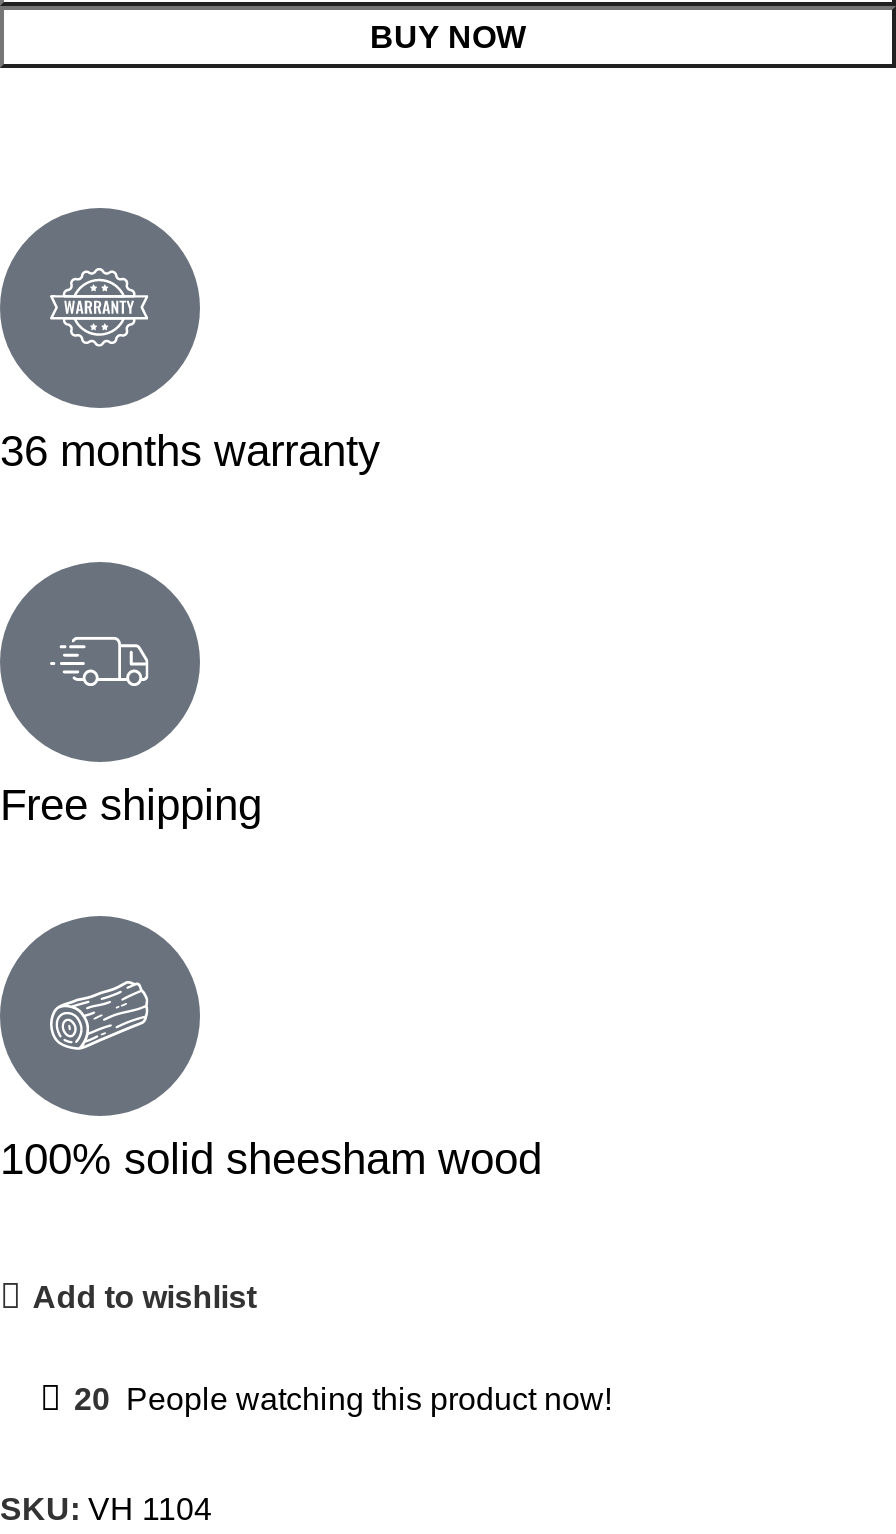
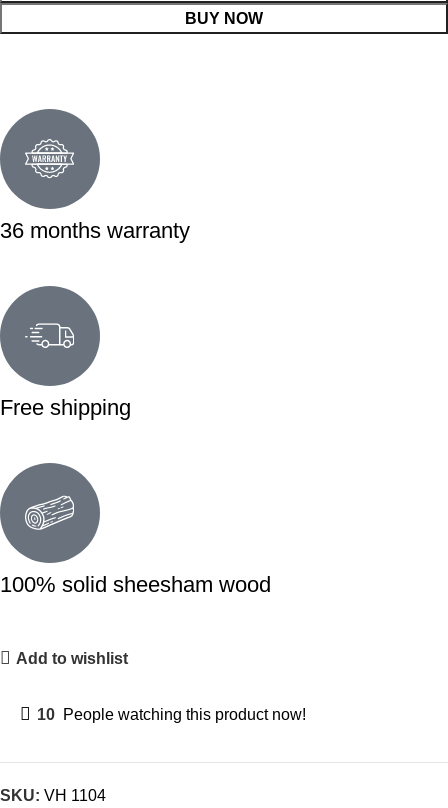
- 20 People watching this product now!
+ 10 People watching this product now!
